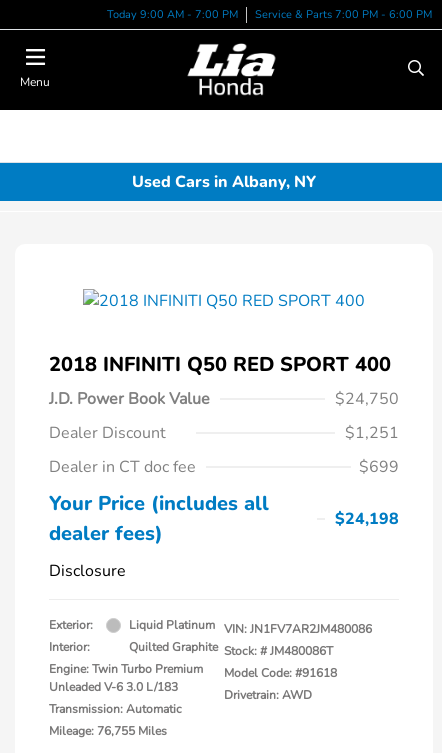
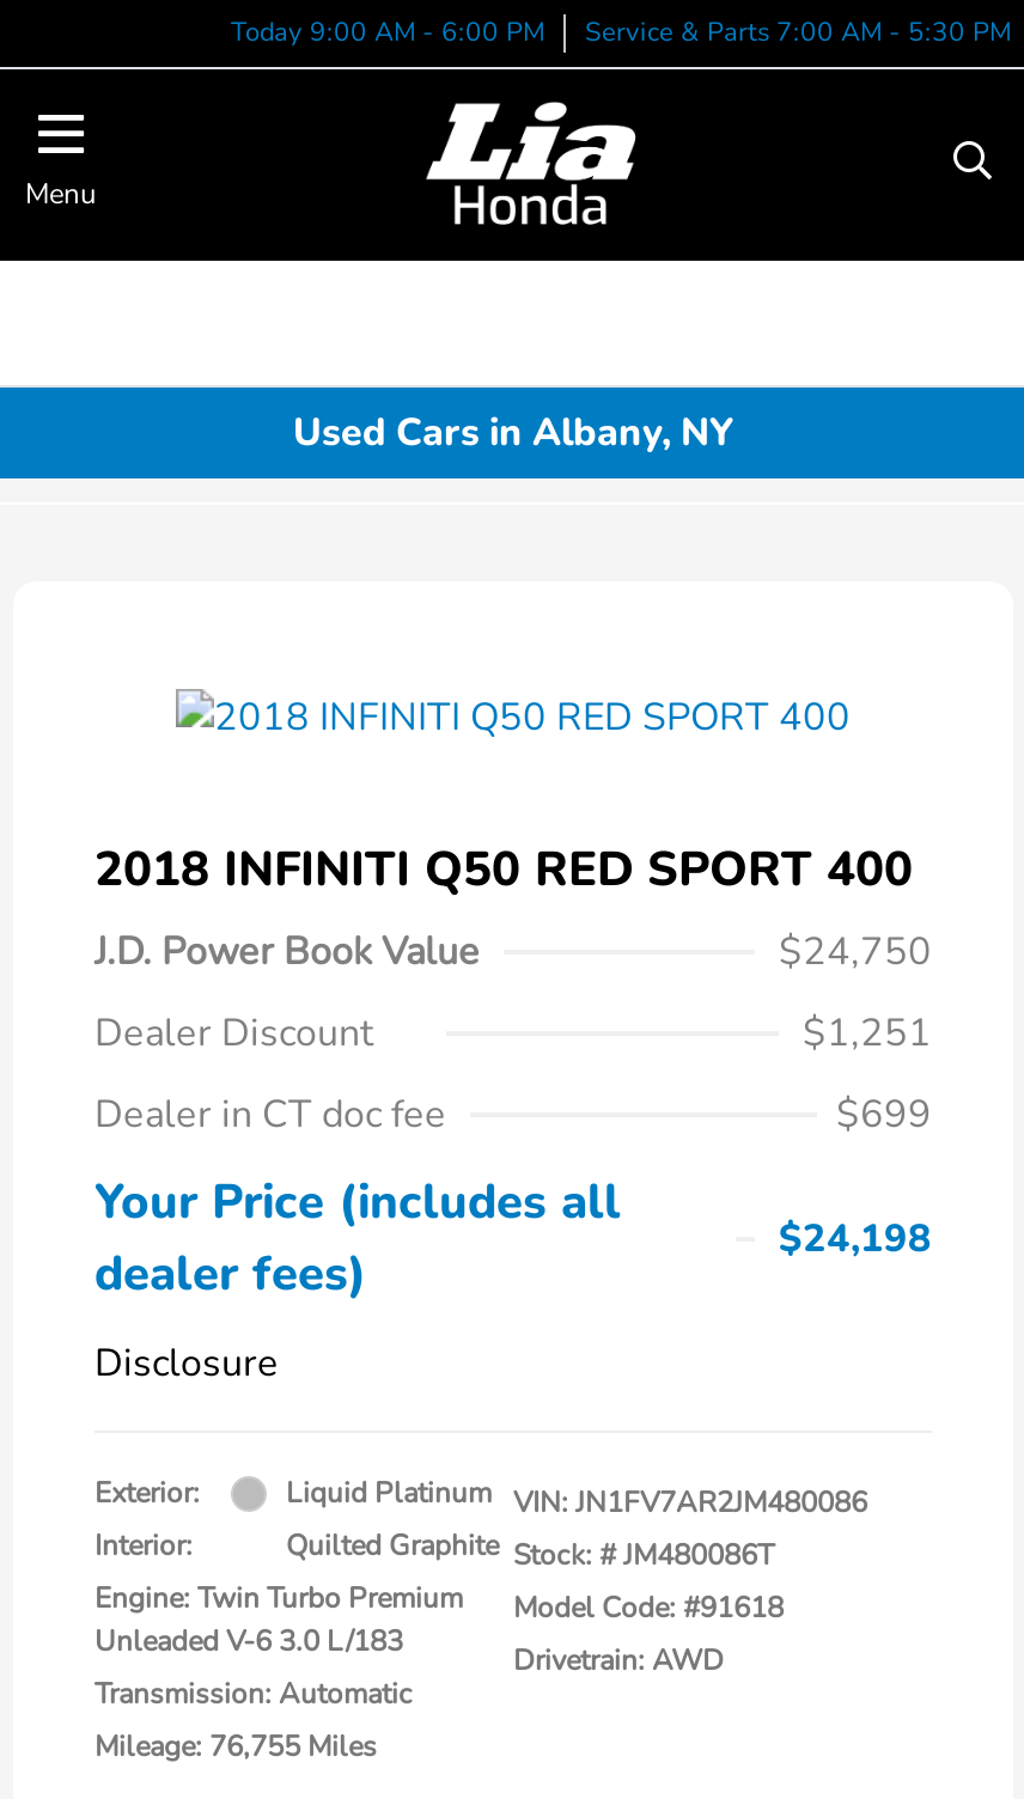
- Today 9:00 AM - 7:00 PM
+ Today 9:00 AM - 6:00 PM

- Service & Parts 7:00 PM - 6:00 PM
+ Service & Parts 7:00 AM - 5:30 PM
